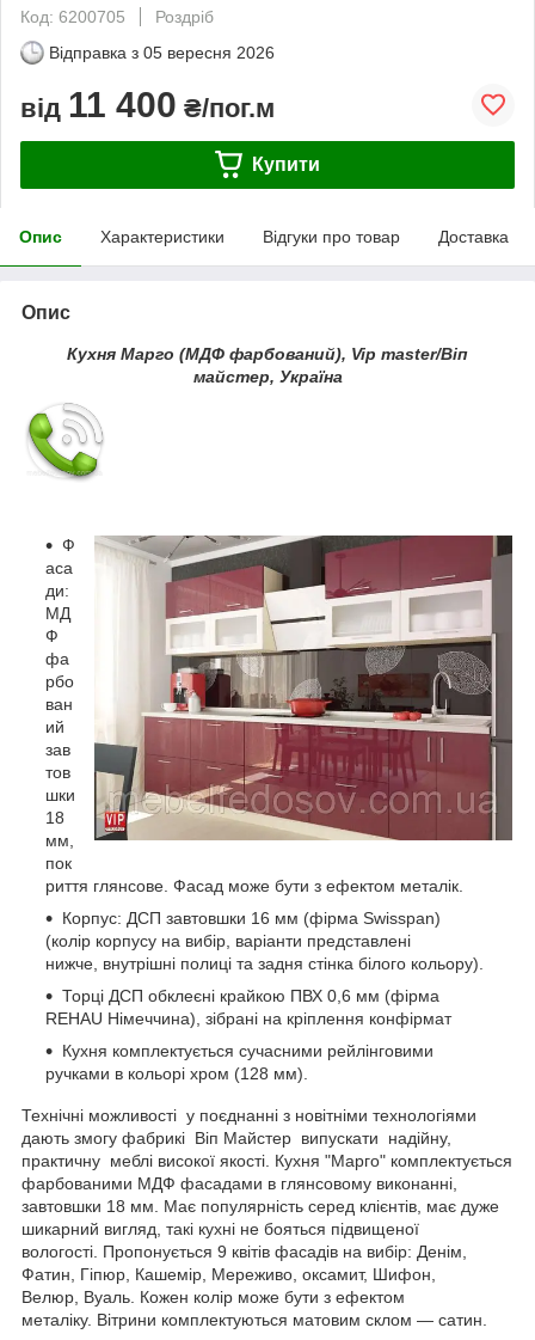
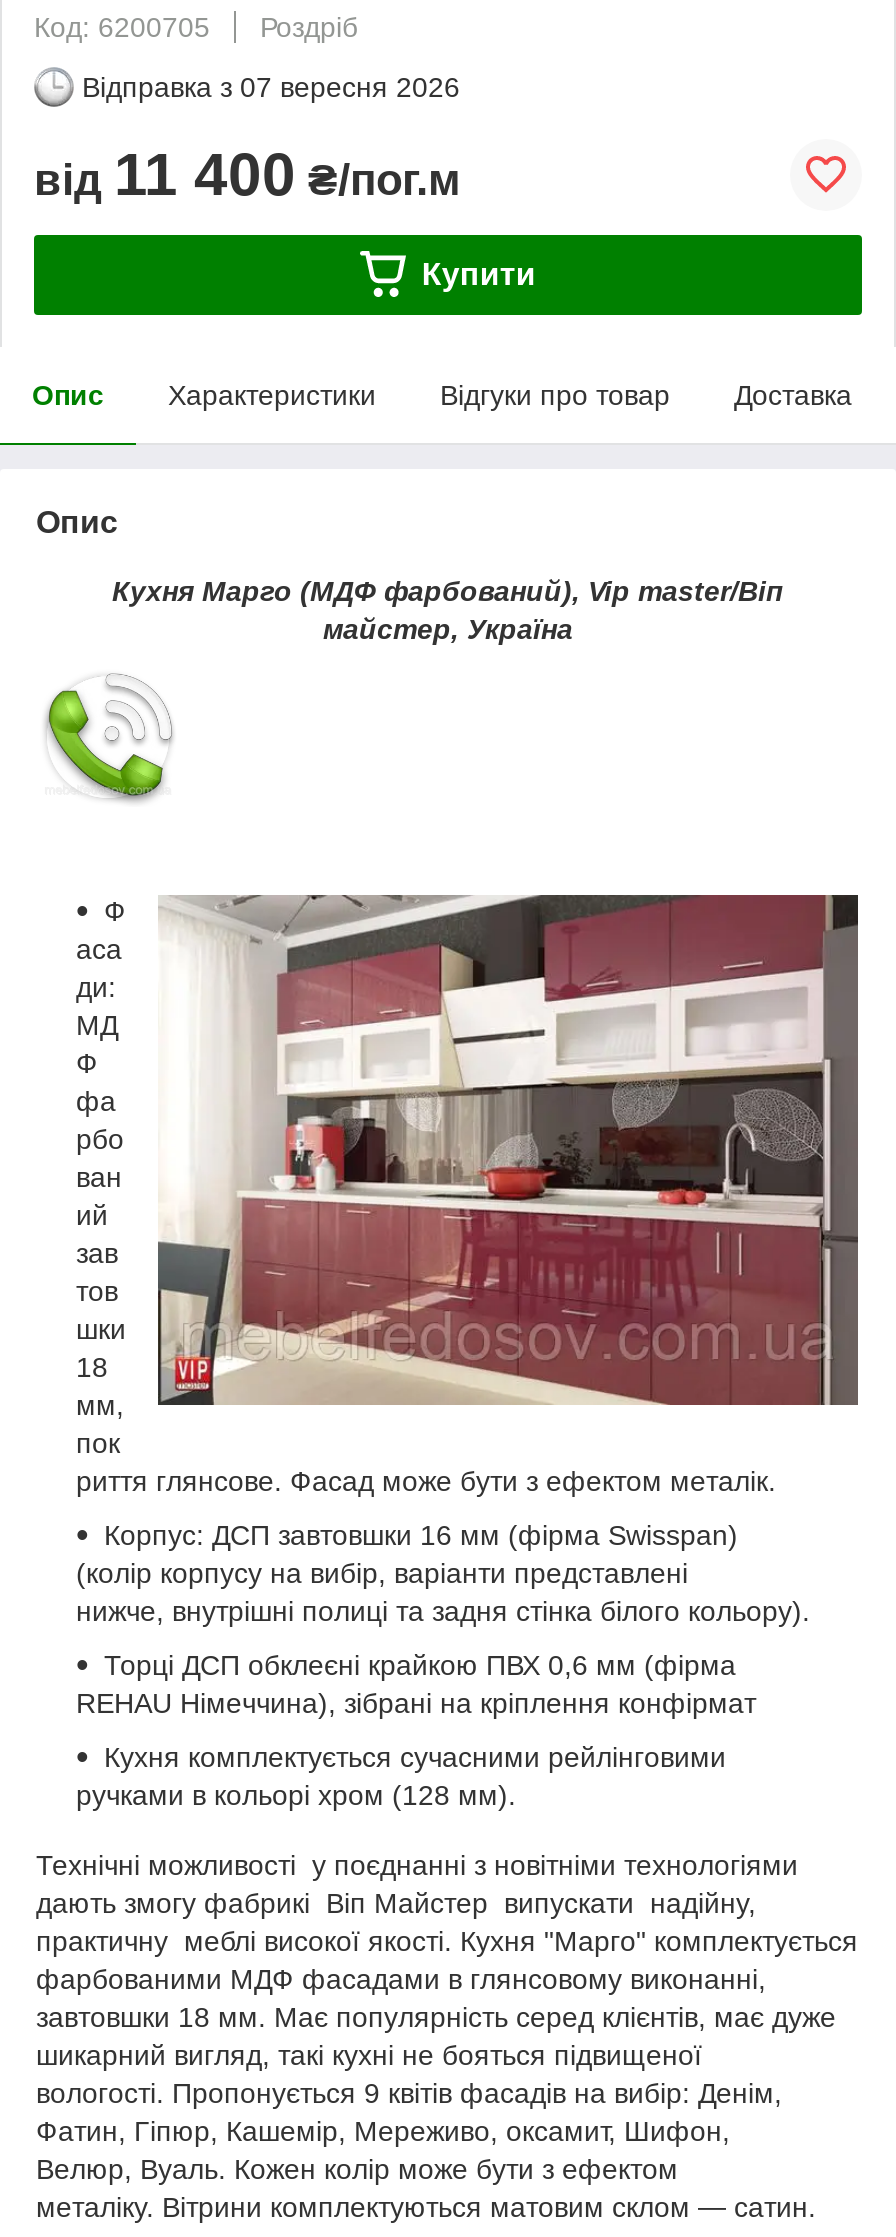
- Відправка з 05 вересня 2026
+ Відправка з 07 вересня 2026
